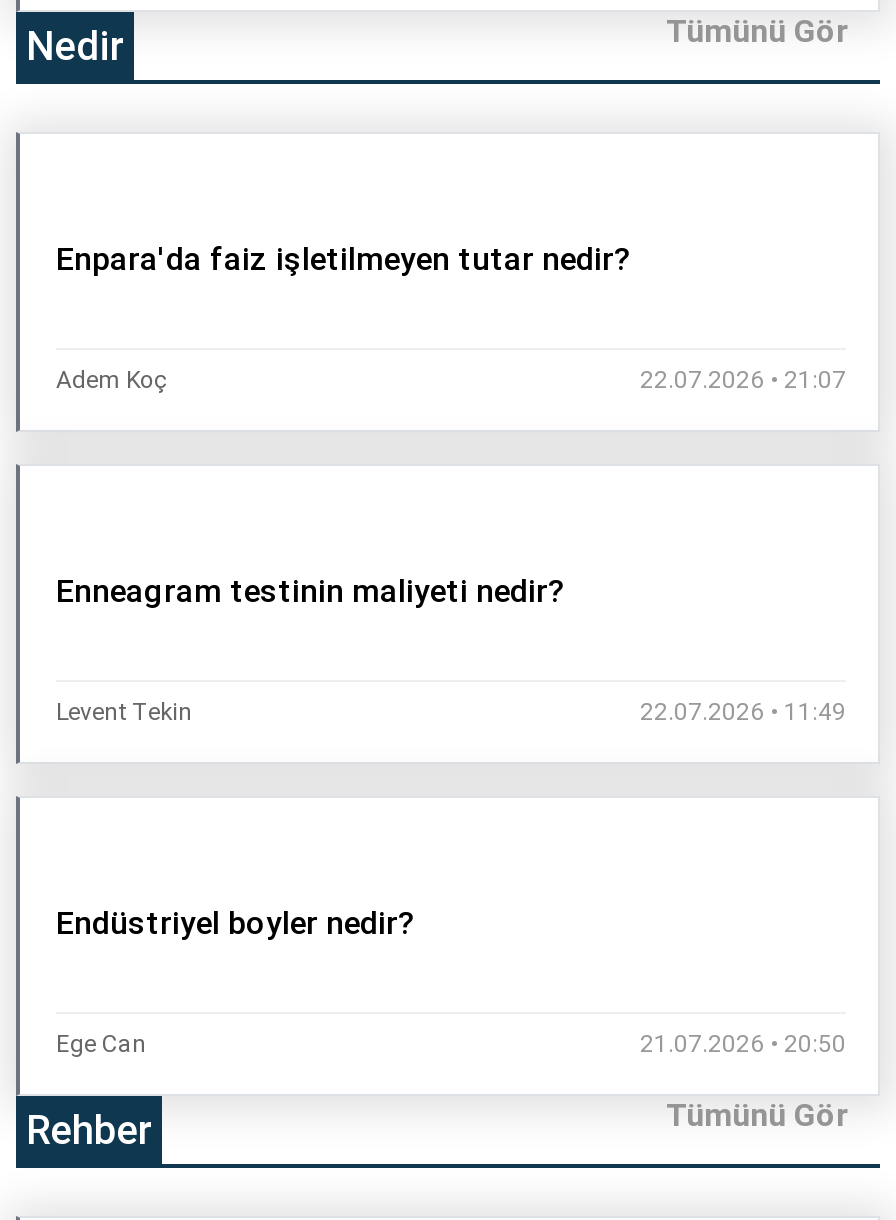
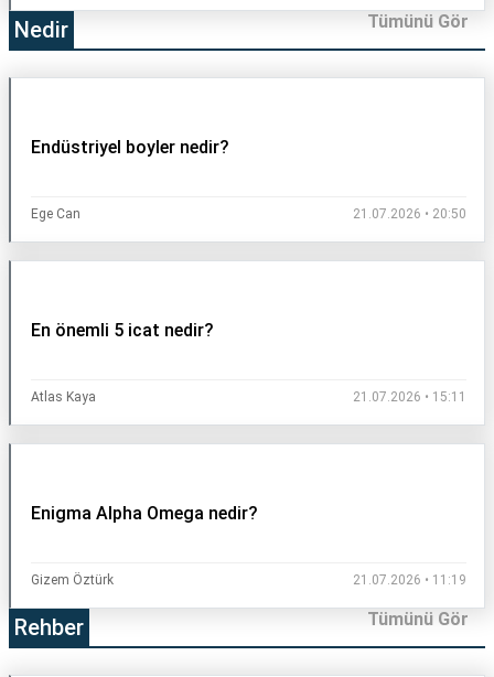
- Enpara'da faiz işletilmeyen tutar nedir?
- Adem Koç
- 22.07.2026 • 21:07

- Enneagram testinin maliyeti nedir?
- Levent Tekin
- 22.07.2026 • 11:49

moved up: Endüstriyel boyler nedir? | Ege Can | 21.07.2026 • 20:50

+ En önemli 5 icat nedir?
+ Atlas Kaya
+ 21.07.2026 • 15:11

+ Enigma Alpha Omega nedir?
+ Gizem Öztürk
+ 21.07.2026 • 11:19
